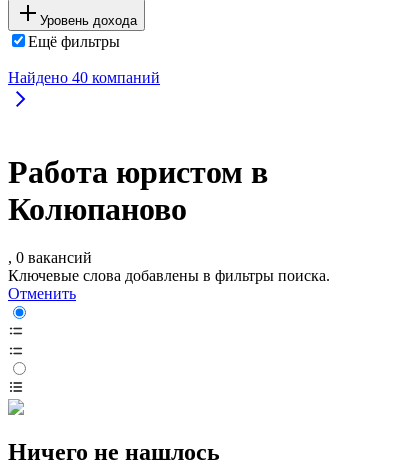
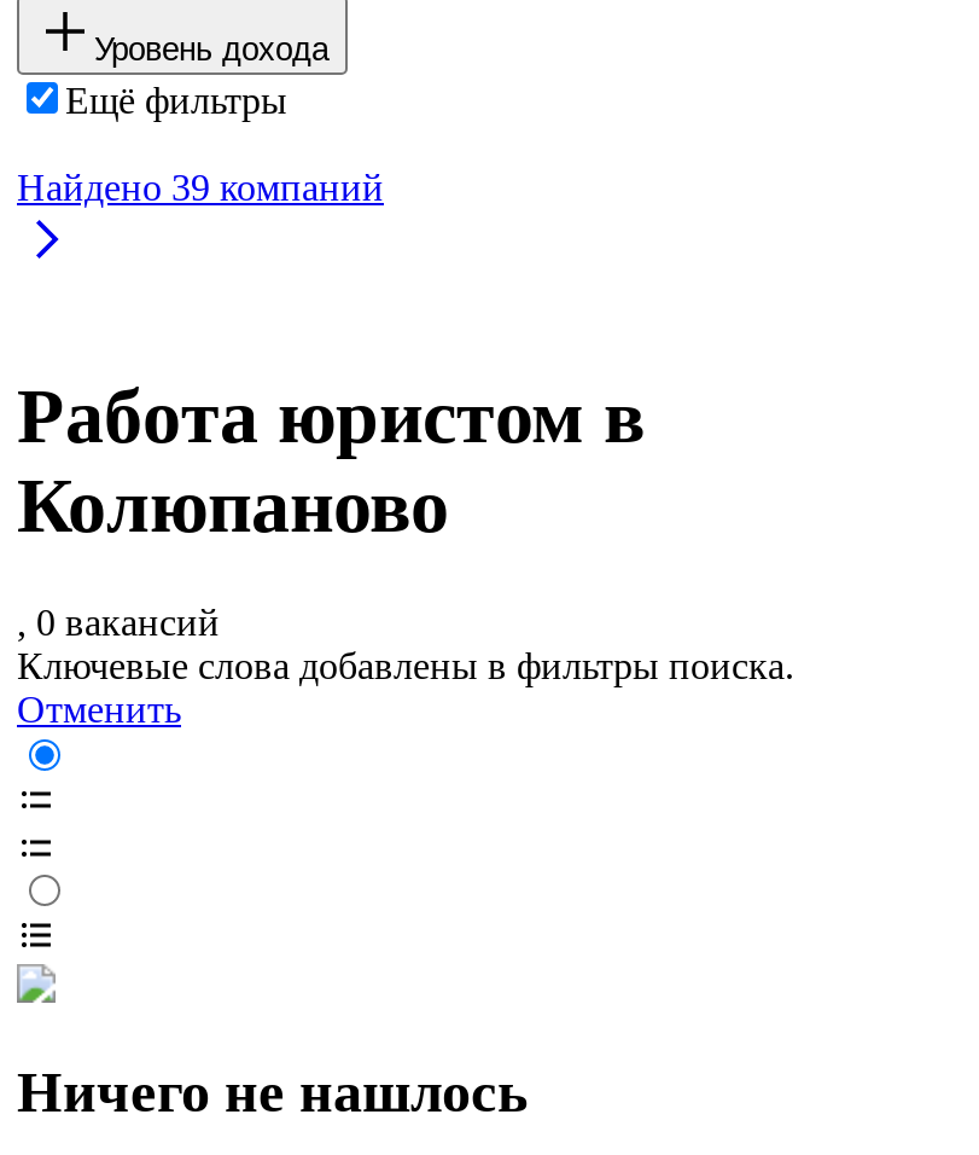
- Найдено 40 компаний
+ Найдено 39 компаний
